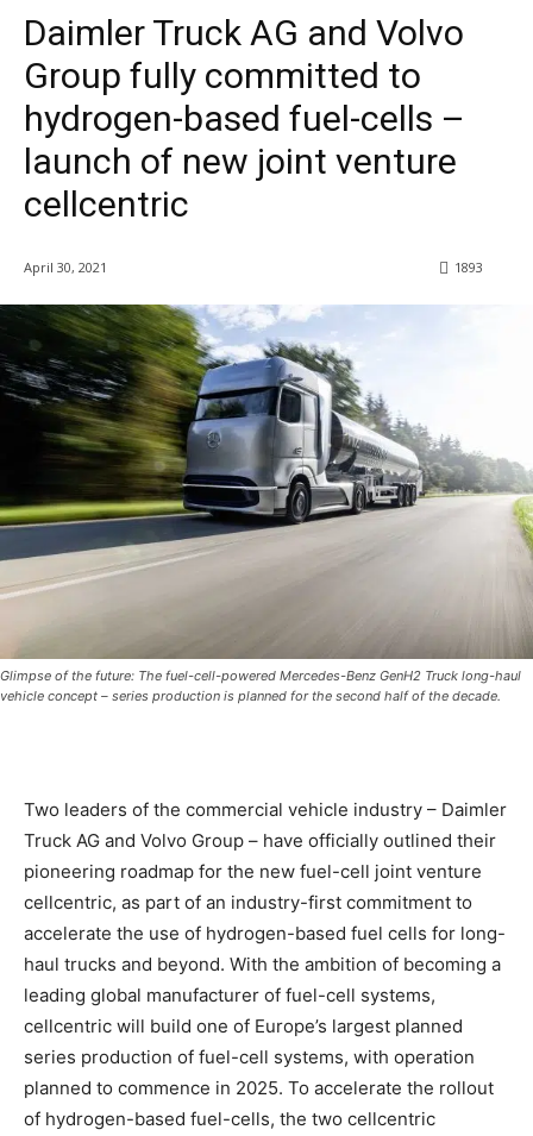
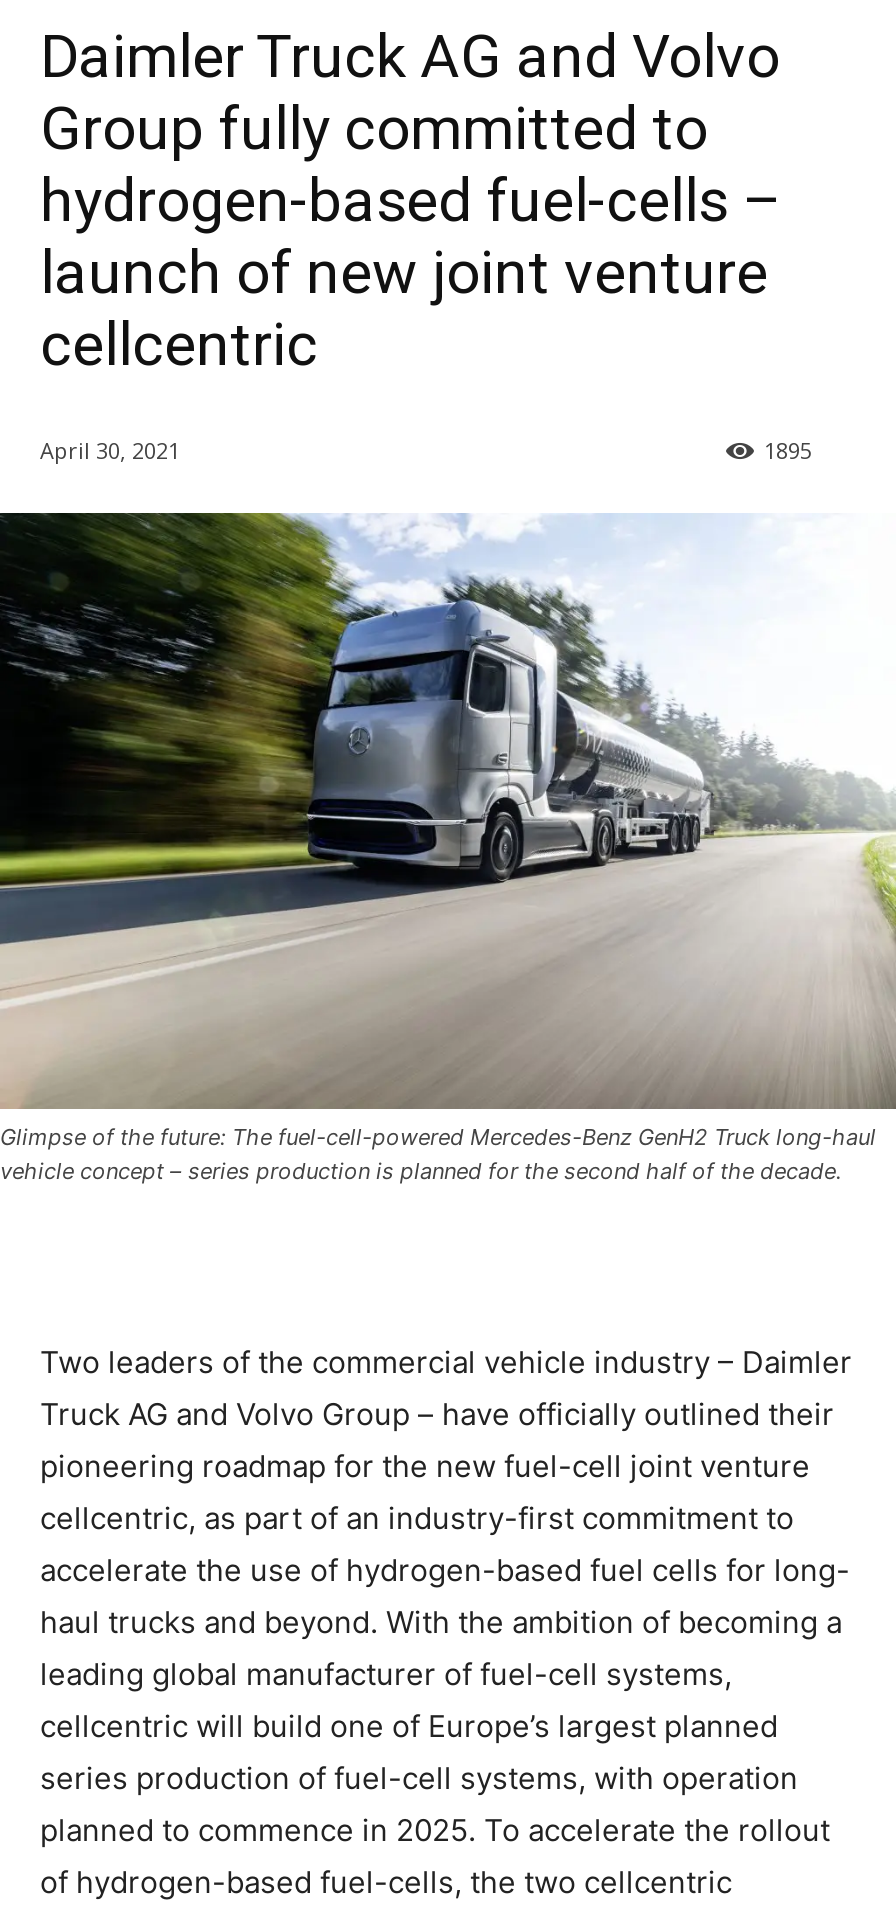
- 1893
+ 1895
